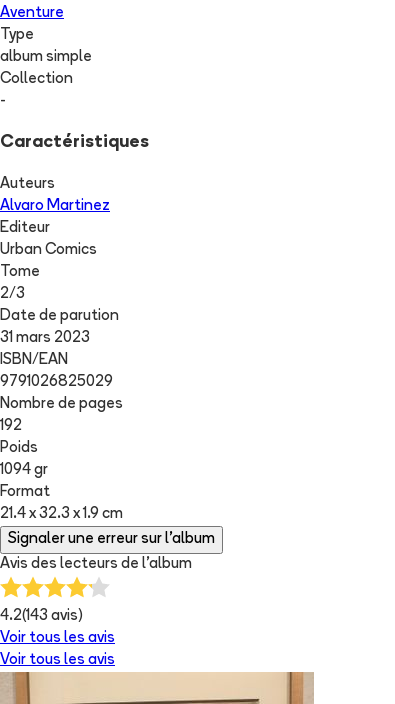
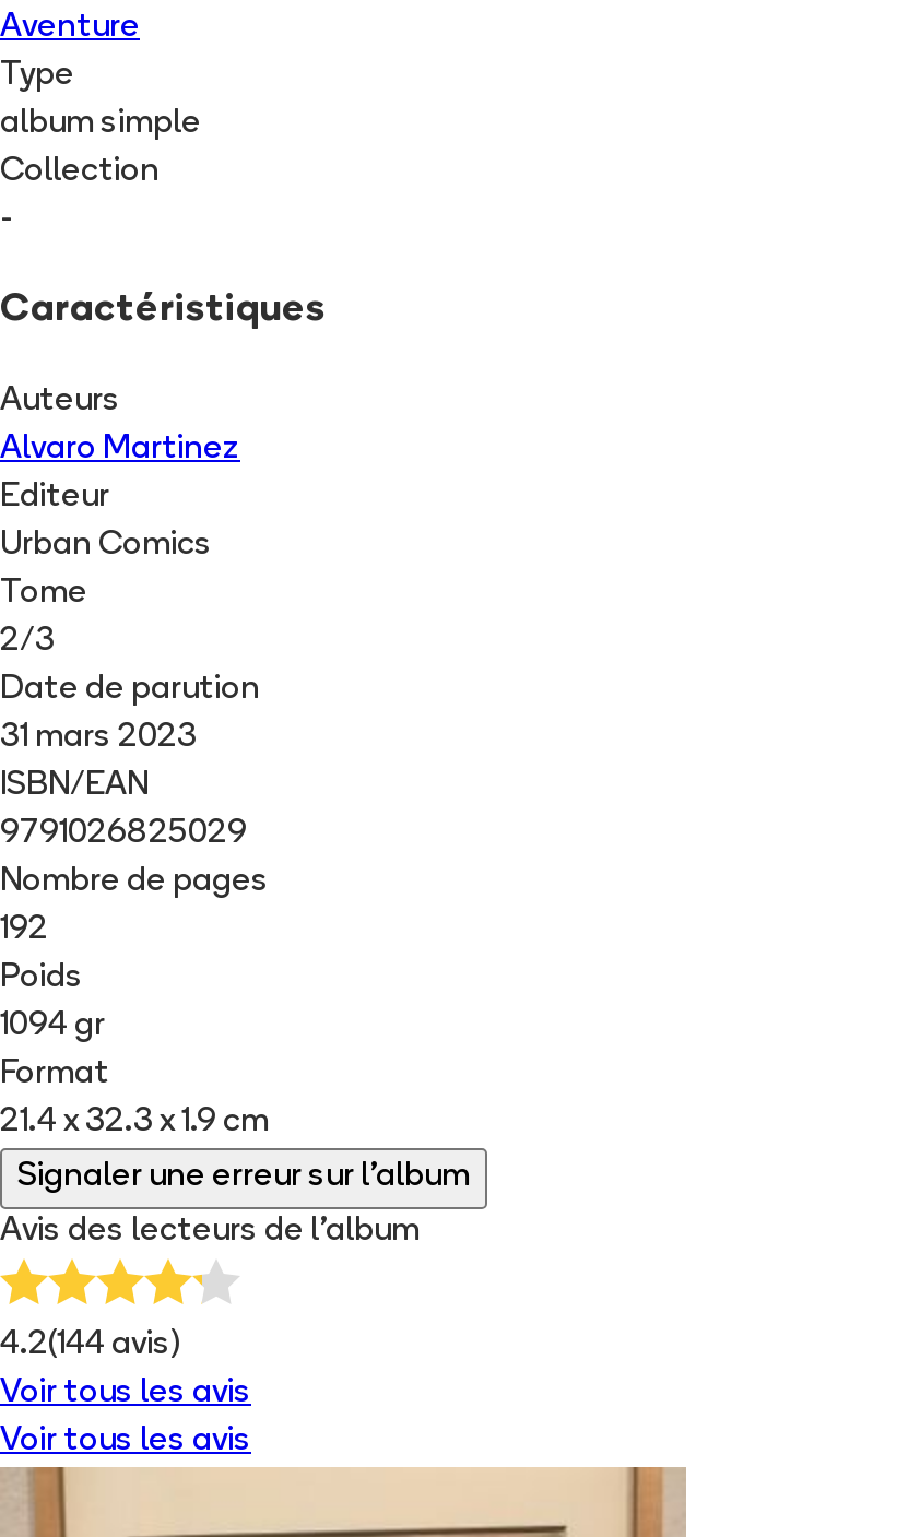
- 4.2(143 avis)
+ 4.2(144 avis)
